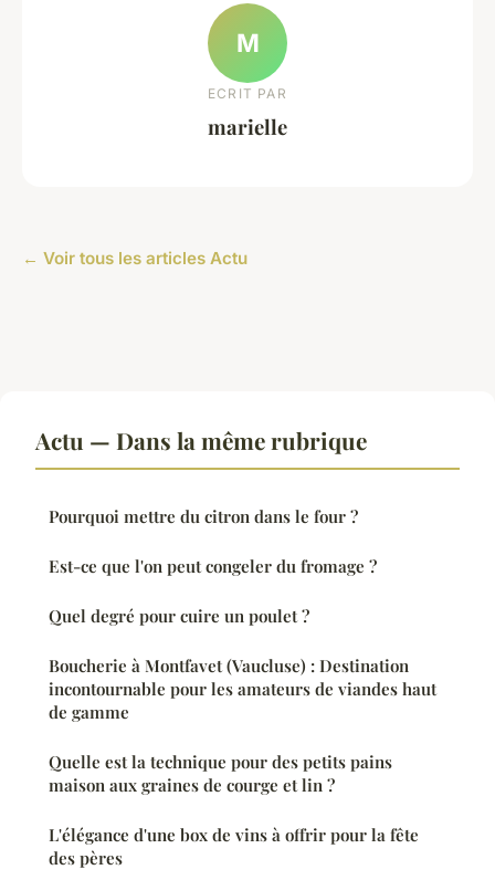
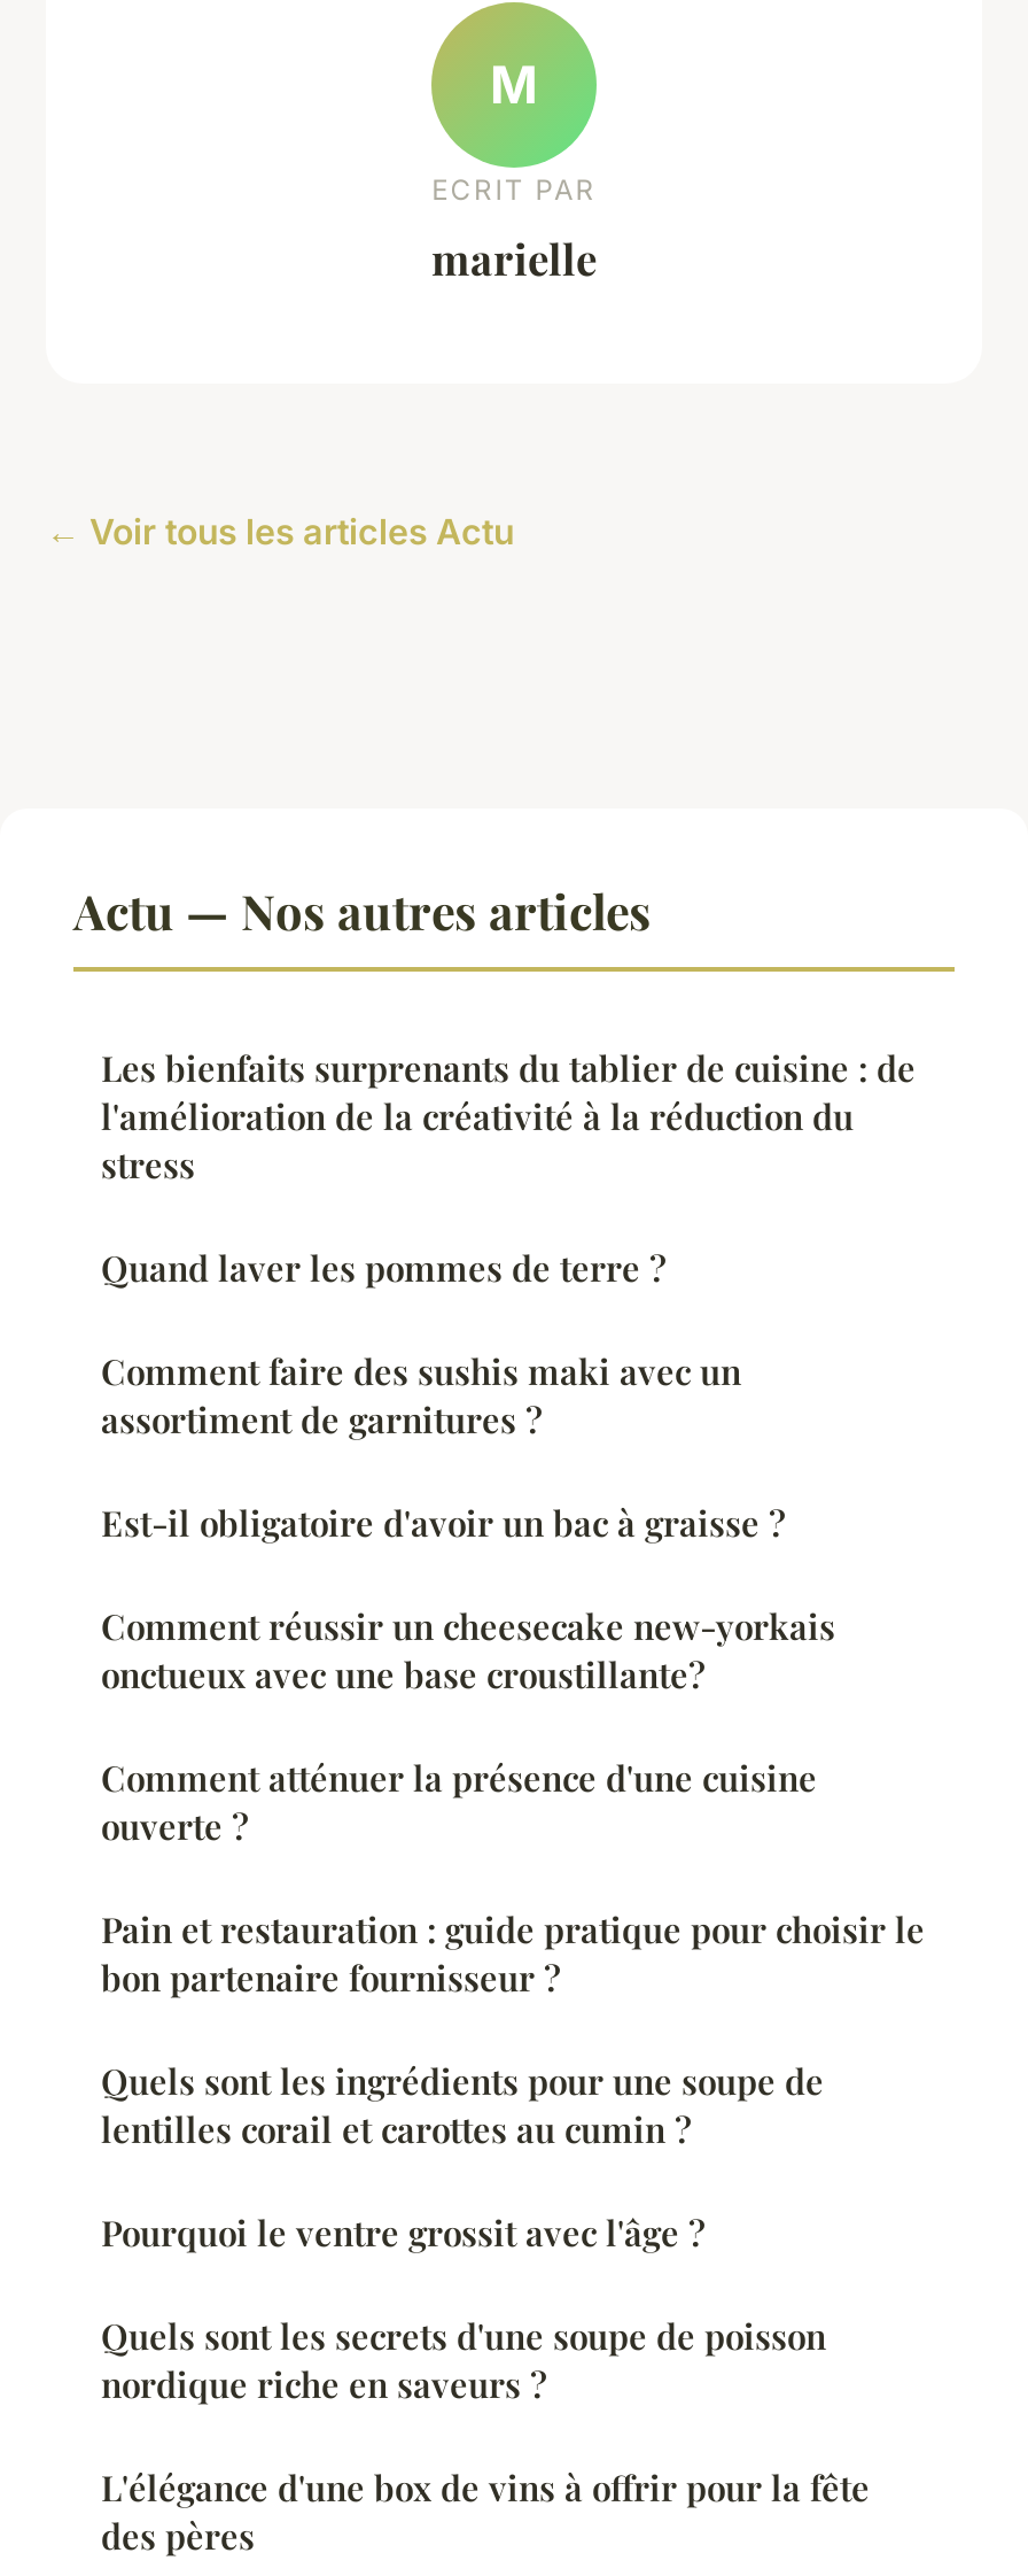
- Actu — Dans la même rubrique
- Pourquoi mettre du citron dans le four ?
- Est-ce que l'on peut congeler du fromage ?
- Quel degré pour cuire un poulet ?
- Boucherie à Montfavet (Vaucluse) : Destination
- incontournable pour les amateurs de viandes haut
- de gamme
- Quelle est la technique pour des petits pains
- maison aux graines de courge et lin ?
+ Actu — Nos autres articles
+ Les bienfaits surprenants du tablier de cuisine : de
+ l'amélioration de la créativité à la réduction du
+ stress
+ Quand laver les pommes de terre ?
+ Comment faire des sushis maki avec un
+ assortiment de garnitures ?
+ Est-il obligatoire d'avoir un bac à graisse ?
+ Comment réussir un cheesecake new-yorkais
+ onctueux avec une base croustillante?
+ Comment atténuer la présence d'une cuisine
+ ouverte ?
+ Pain et restauration : guide pratique pour choisir le
+ bon partenaire fournisseur ?
+ Quels sont les ingrédients pour une soupe de
+ lentilles corail et carottes au cumin ?
+ Pourquoi le ventre grossit avec l'âge ?
+ Quels sont les secrets d'une soupe de poisson
+ nordique riche en saveurs ?
